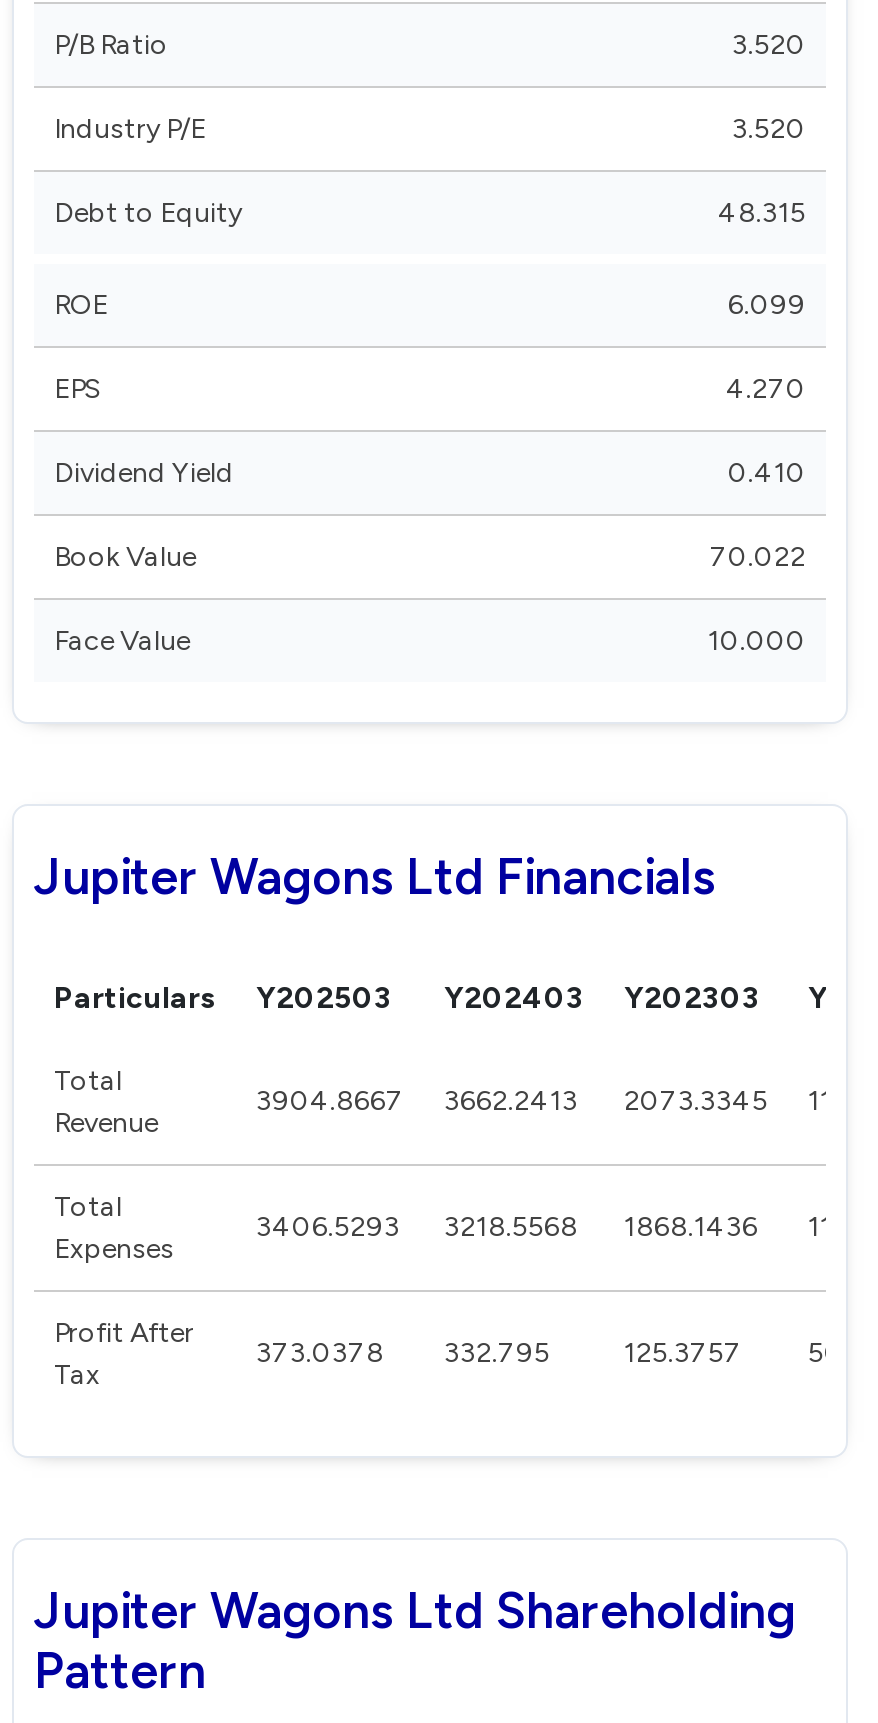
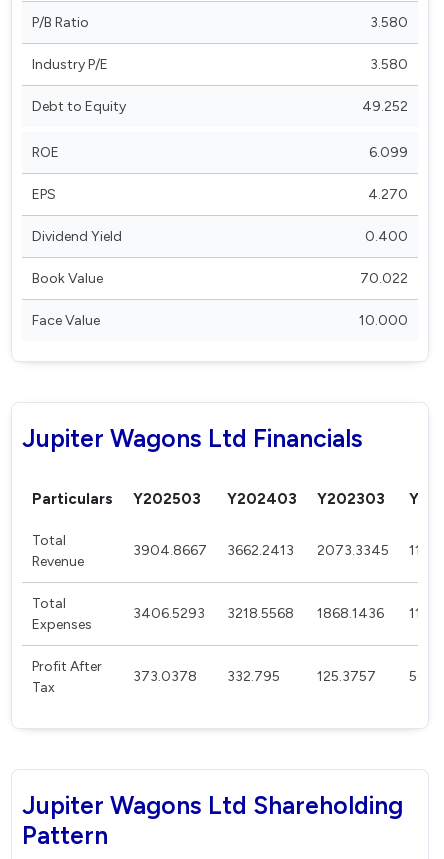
- 3.520
+ 3.580

- 3.520
+ 3.580

- 48.315
+ 49.252

- 0.410
+ 0.400
